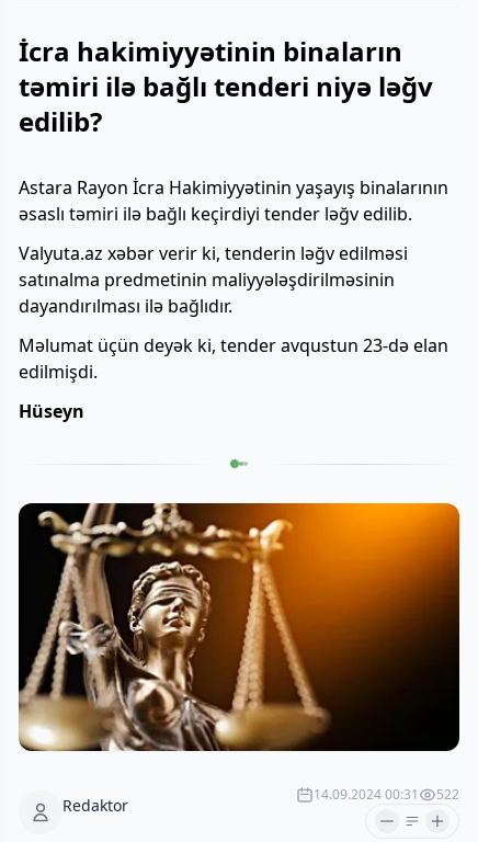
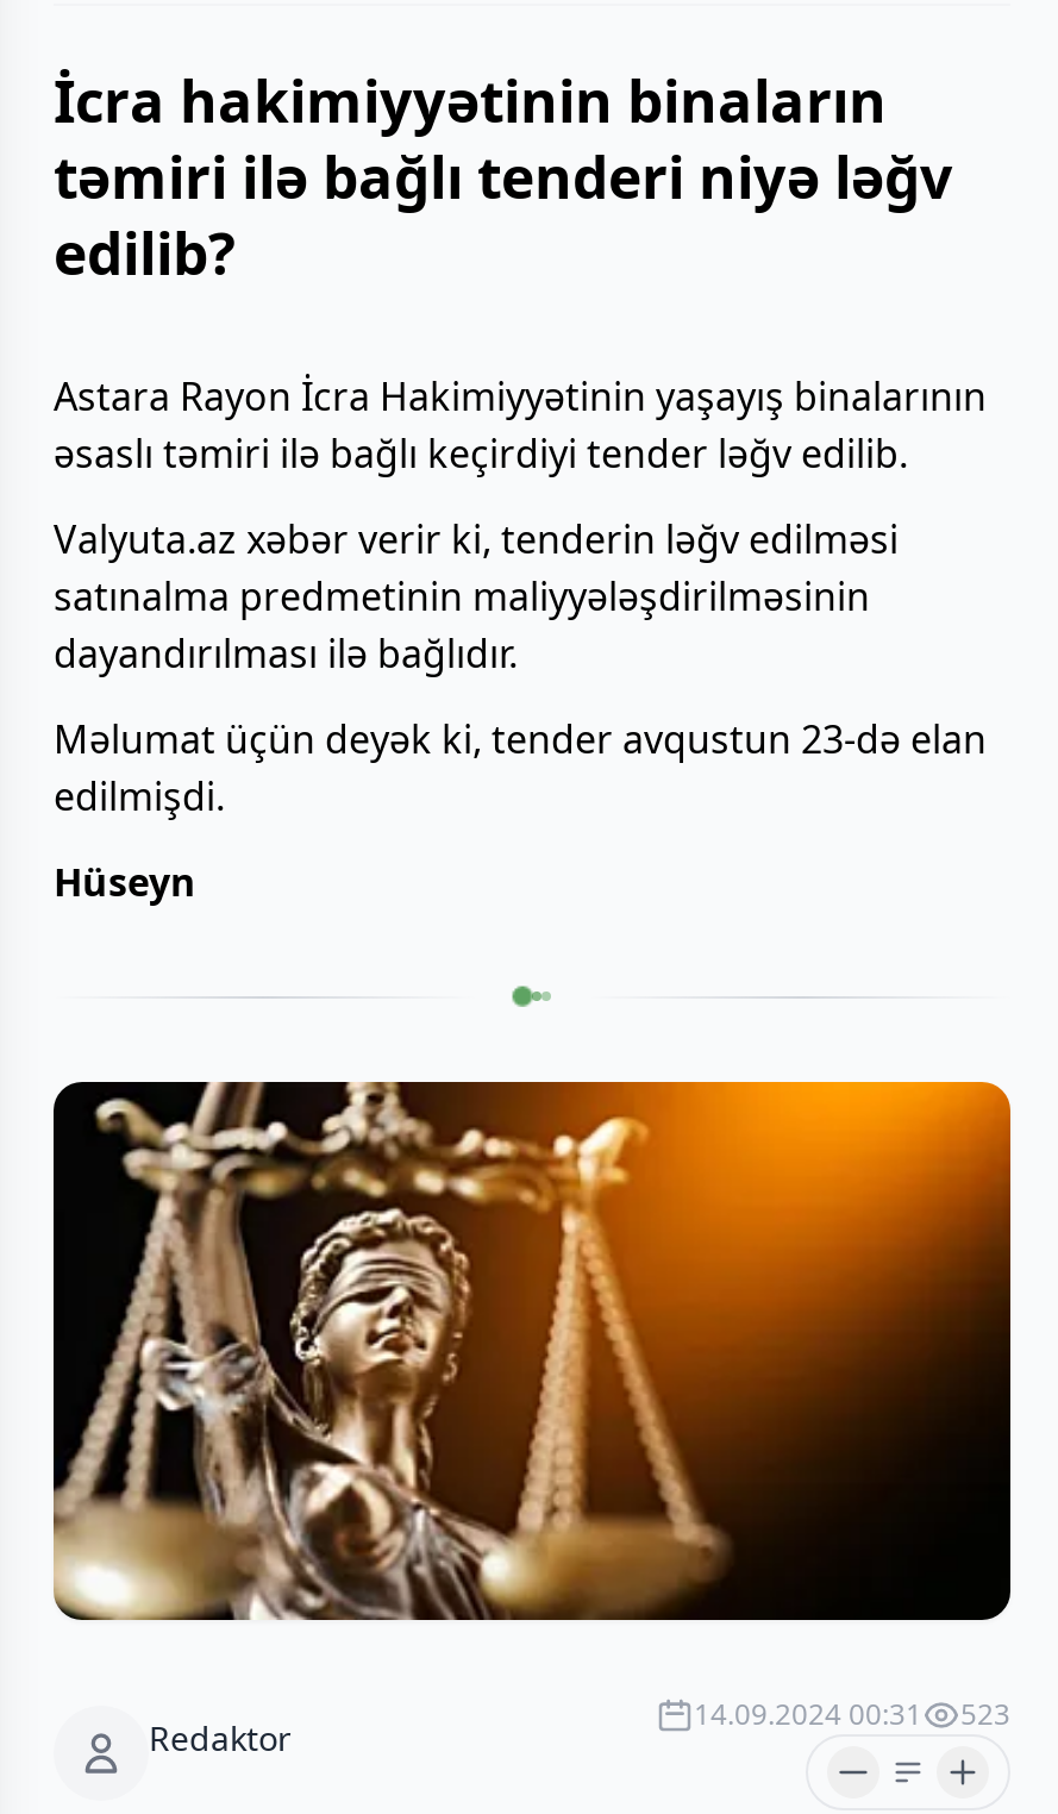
- 14.09.2024 00:31 522
+ 14.09.2024 00:31 523
